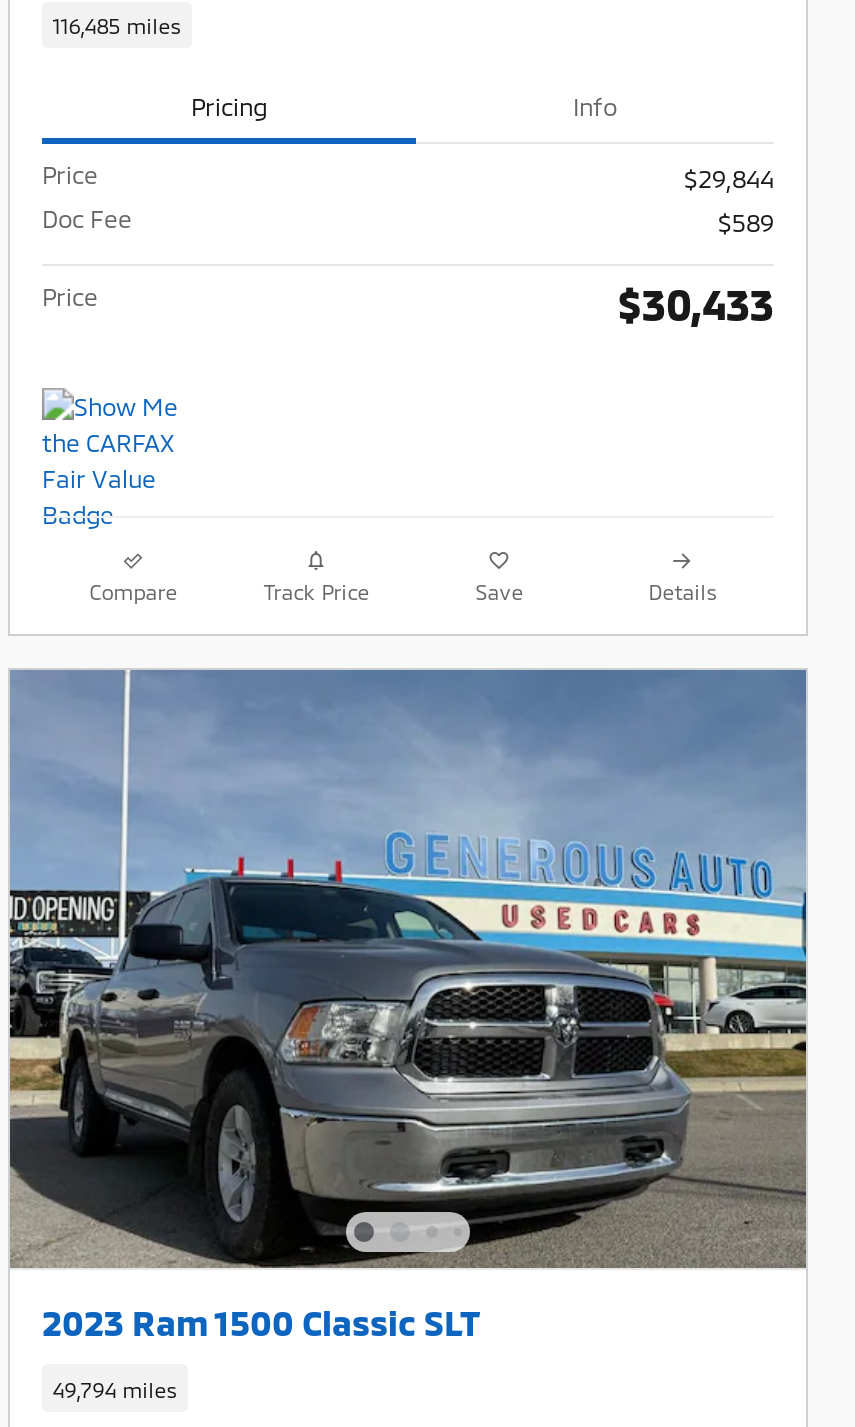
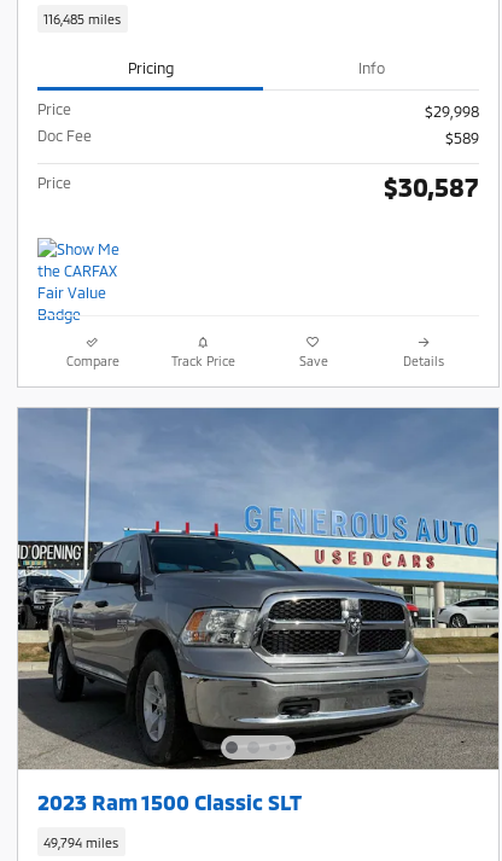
- $29,844
+ $29,998

- $30,433
+ $30,587
